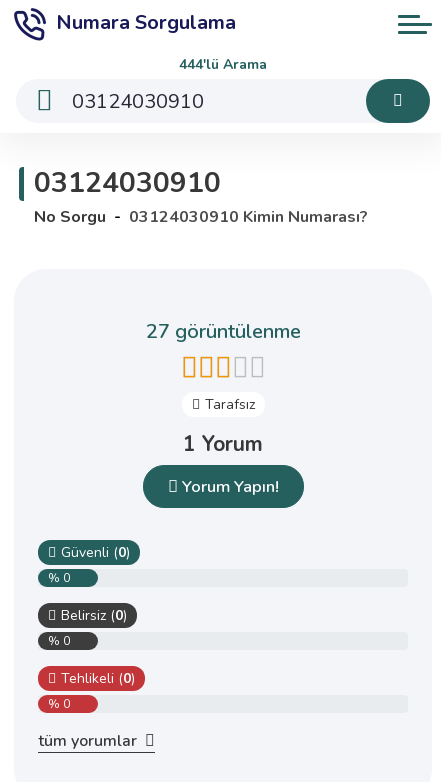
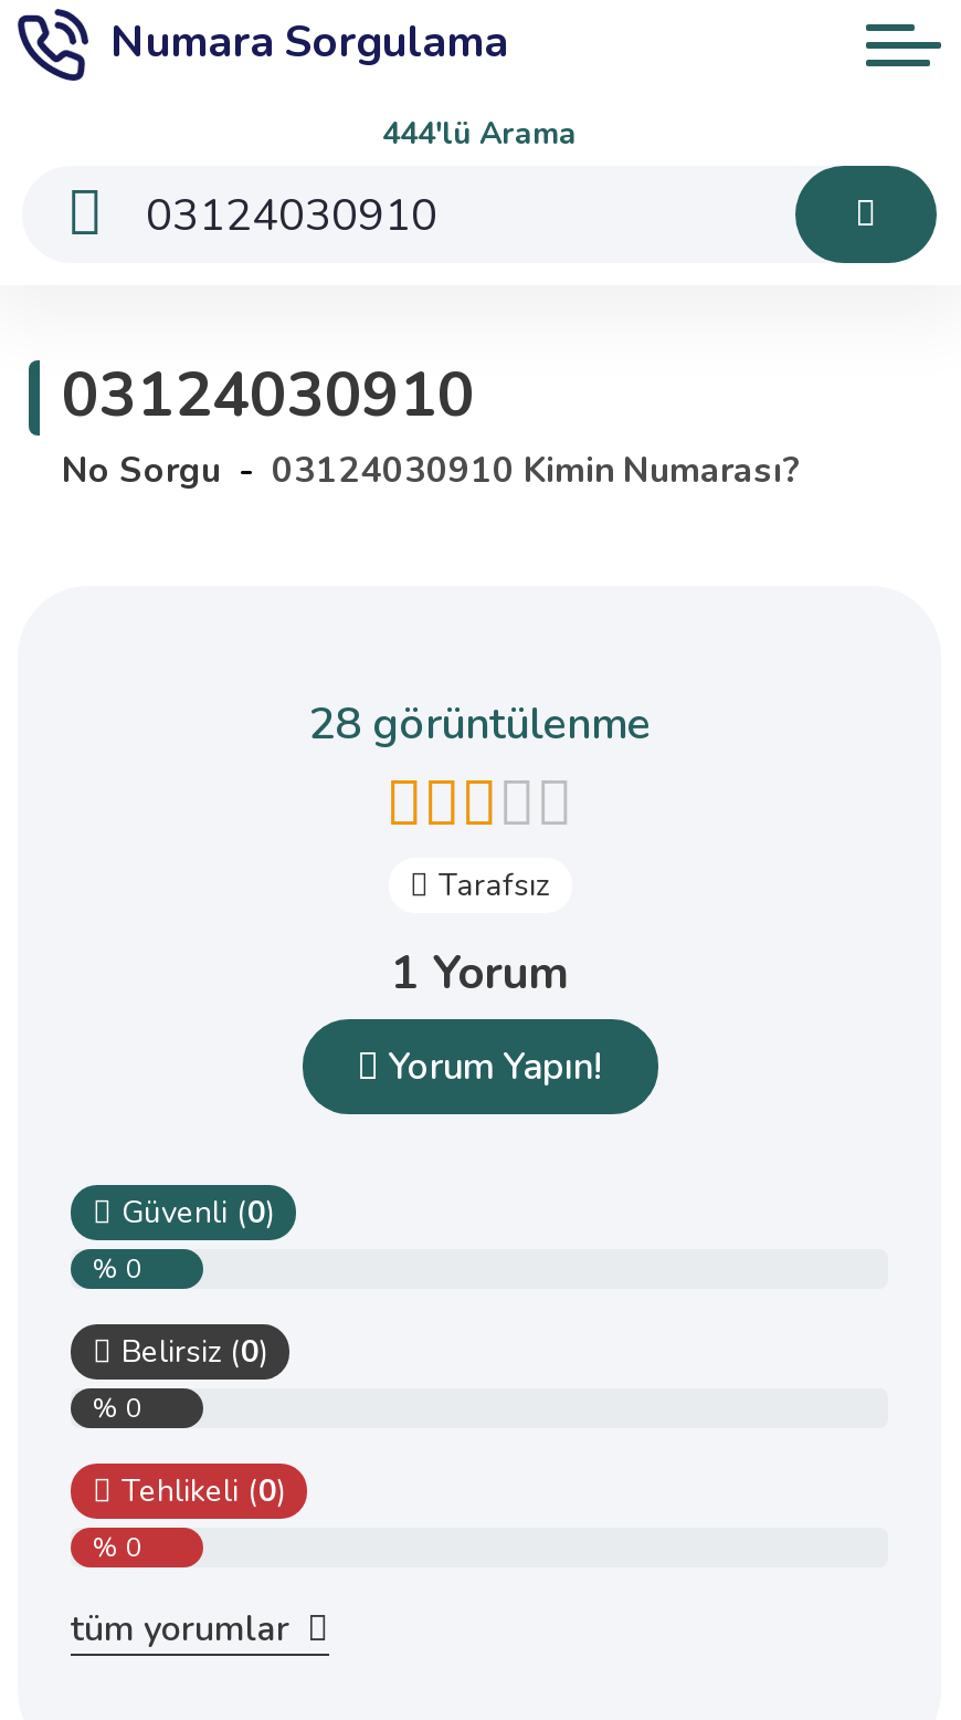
- 27 görüntülenme
+ 28 görüntülenme
